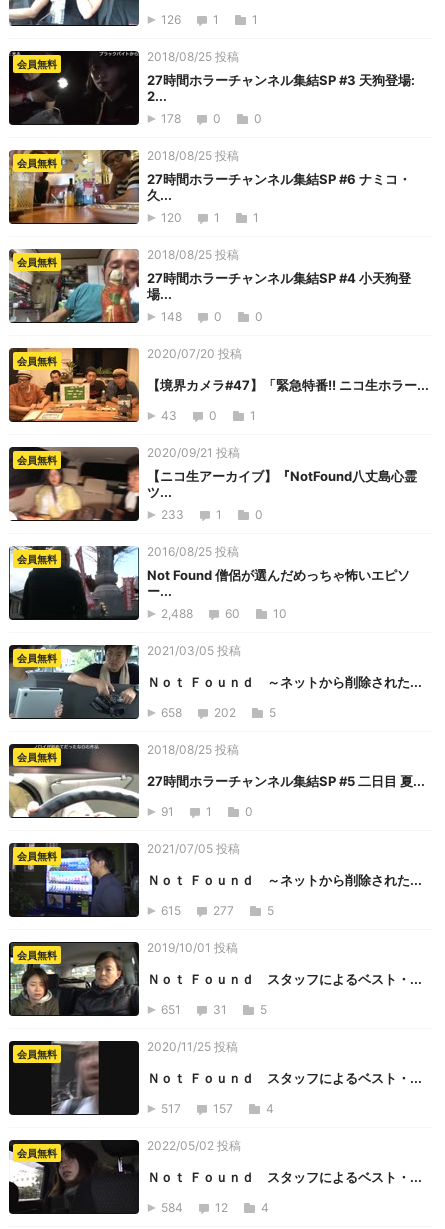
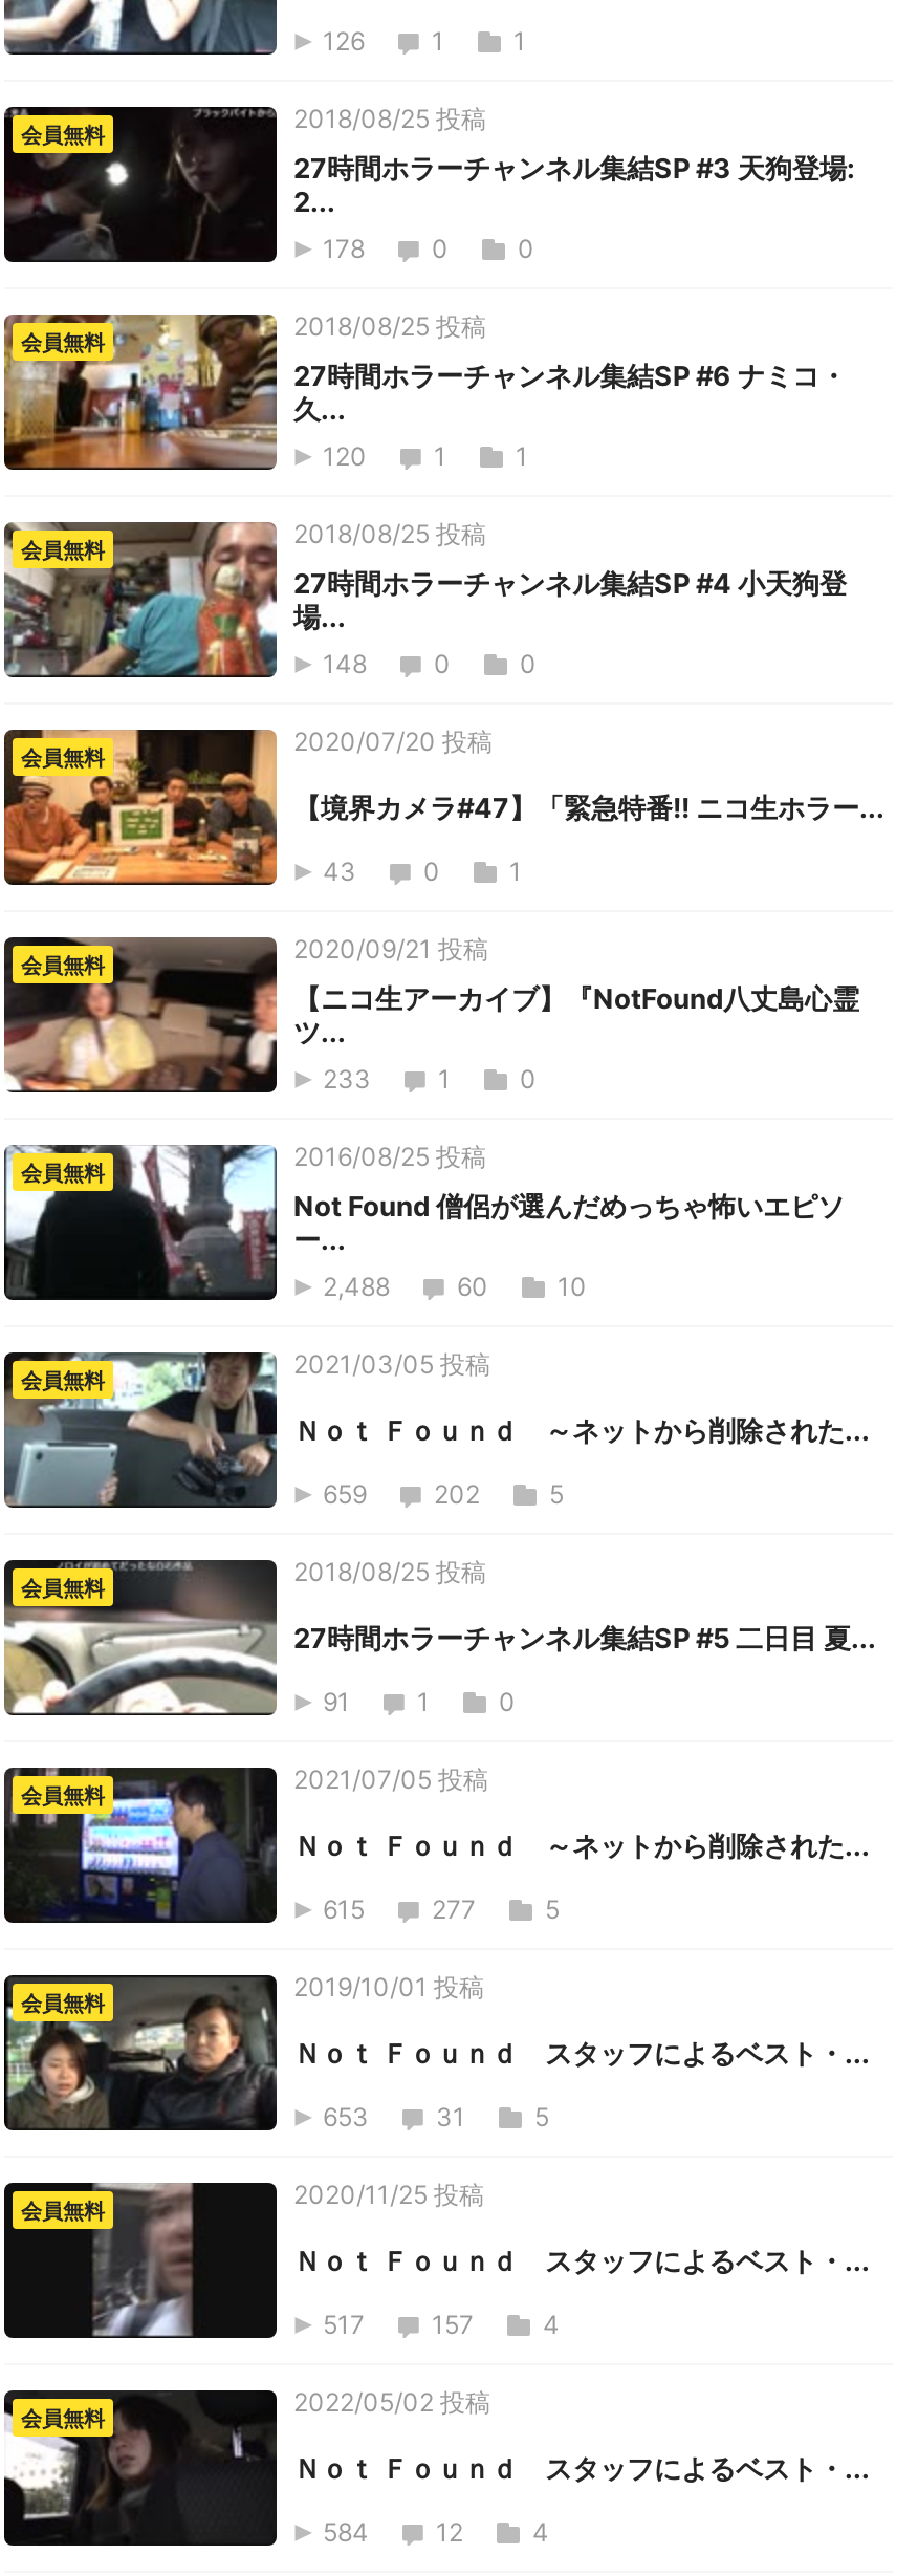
- 658
+ 659

- 651
+ 653
